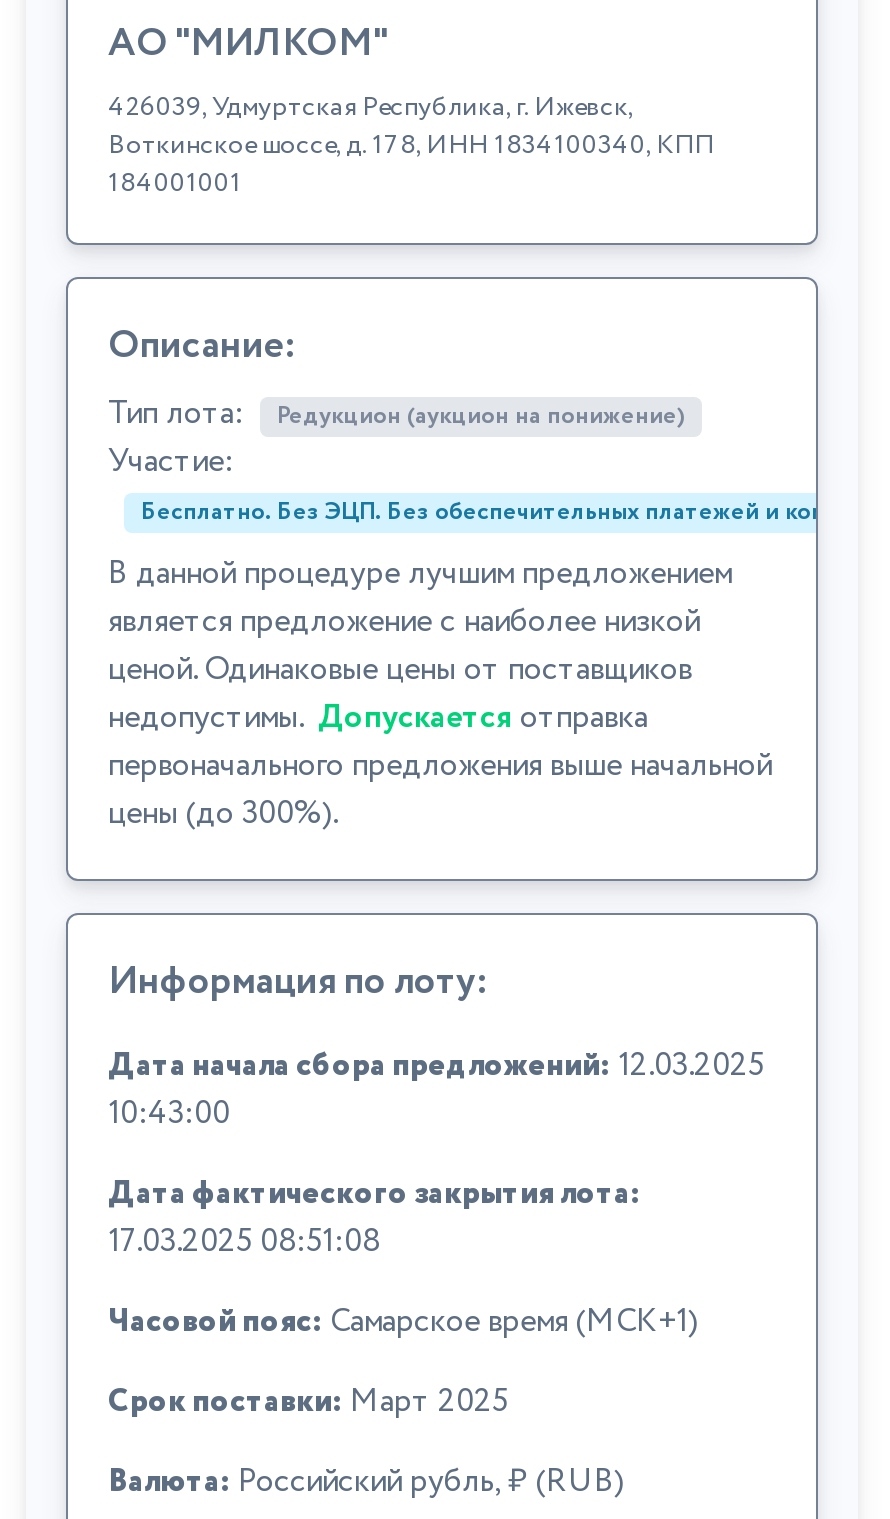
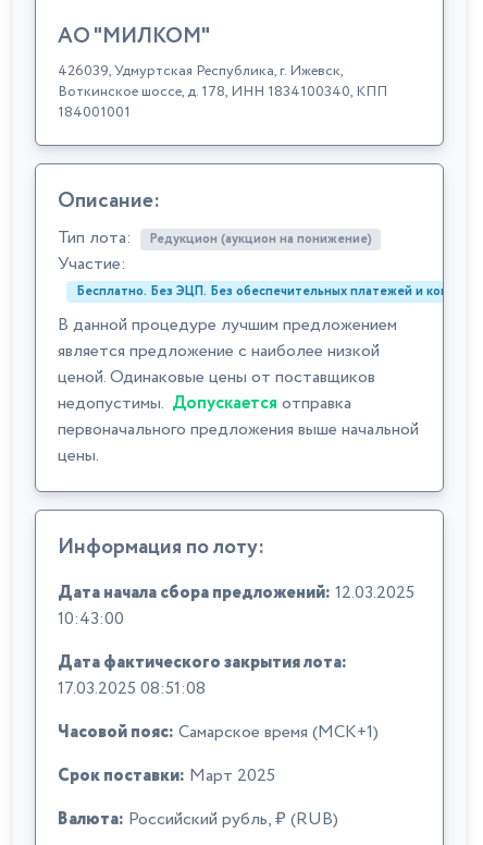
- цены (до 300%).
+ цены.
